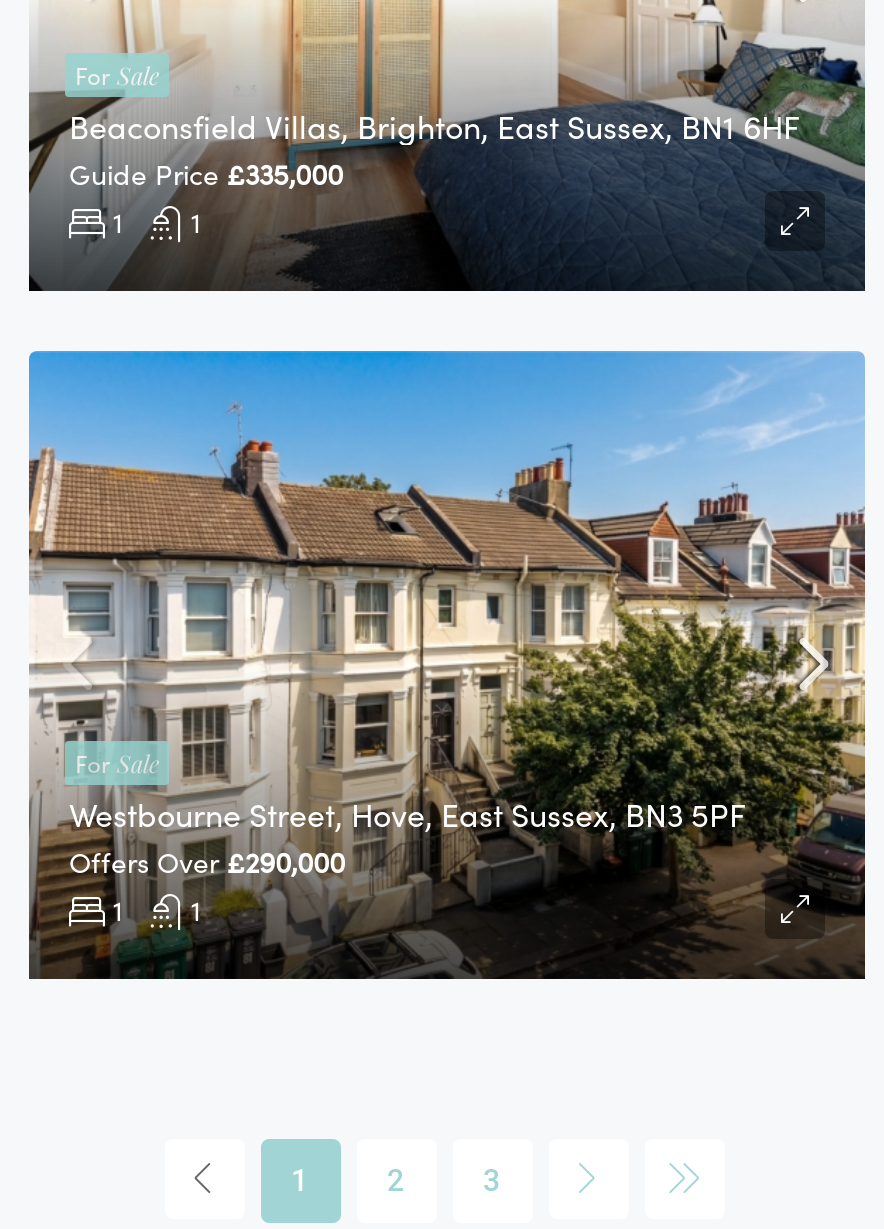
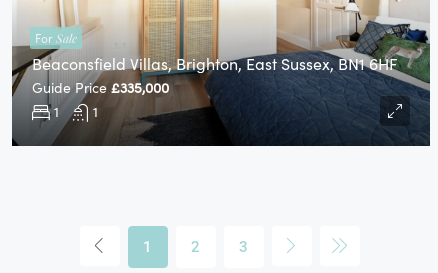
- [image]
- Westbourne Street, Hove, East Sussex, BN3 5PF
- 1
- 1

- For Sale

- Offers Over £290,000
